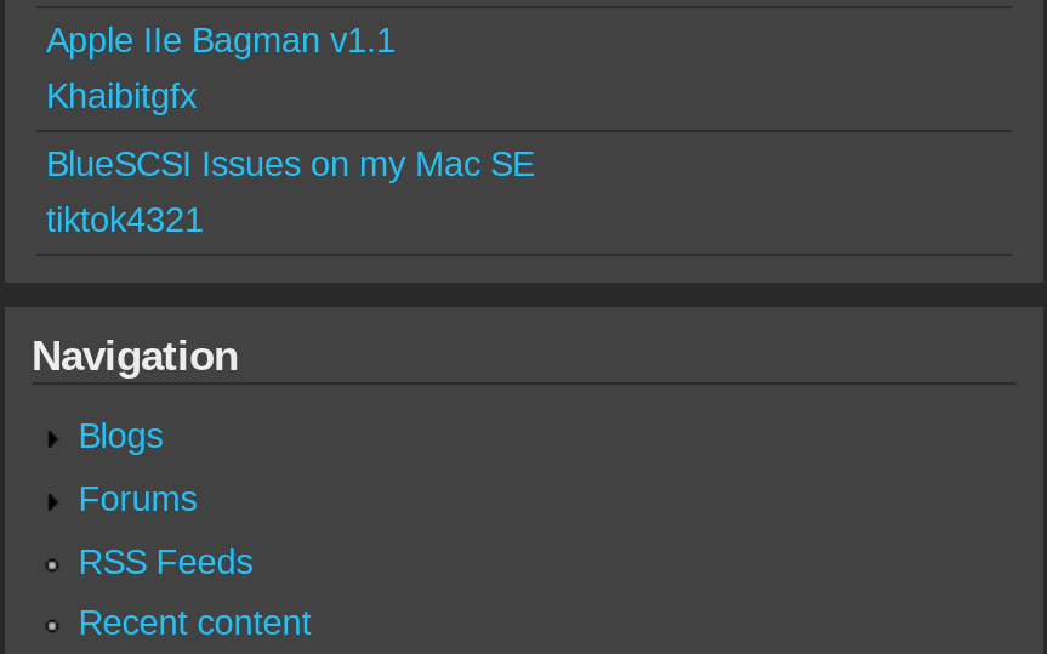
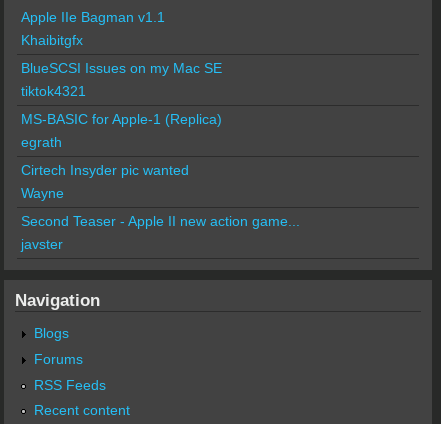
+ MS-BASIC for Apple-1 (Replica)
+ egrath
+ Cirtech Insyder pic wanted
+ Wayne
+ Second Teaser - Apple II new action game...
+ javster
